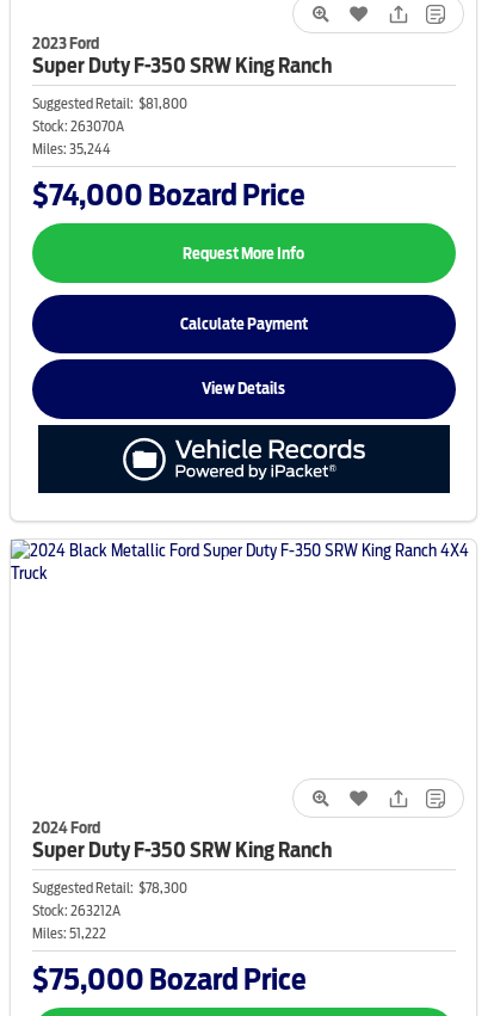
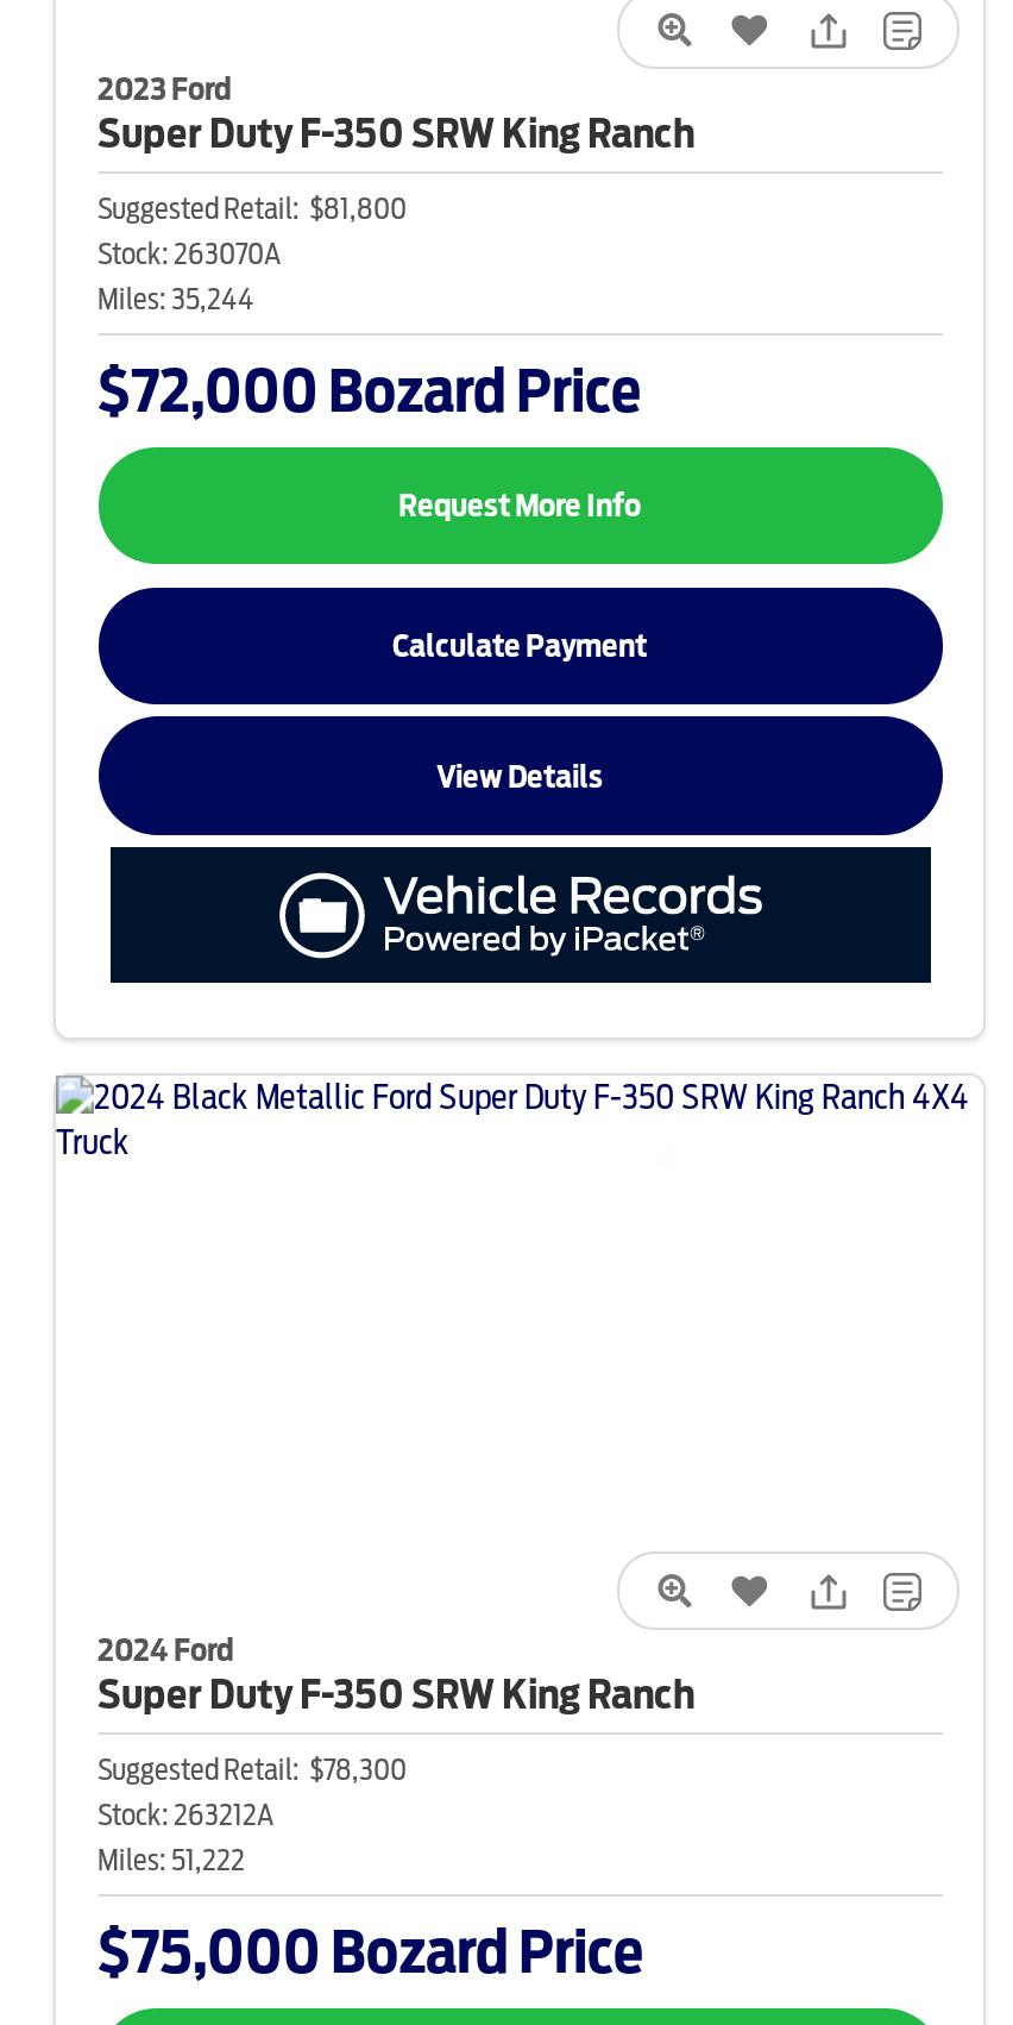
- $74,000 Bozard Price
+ $72,000 Bozard Price
